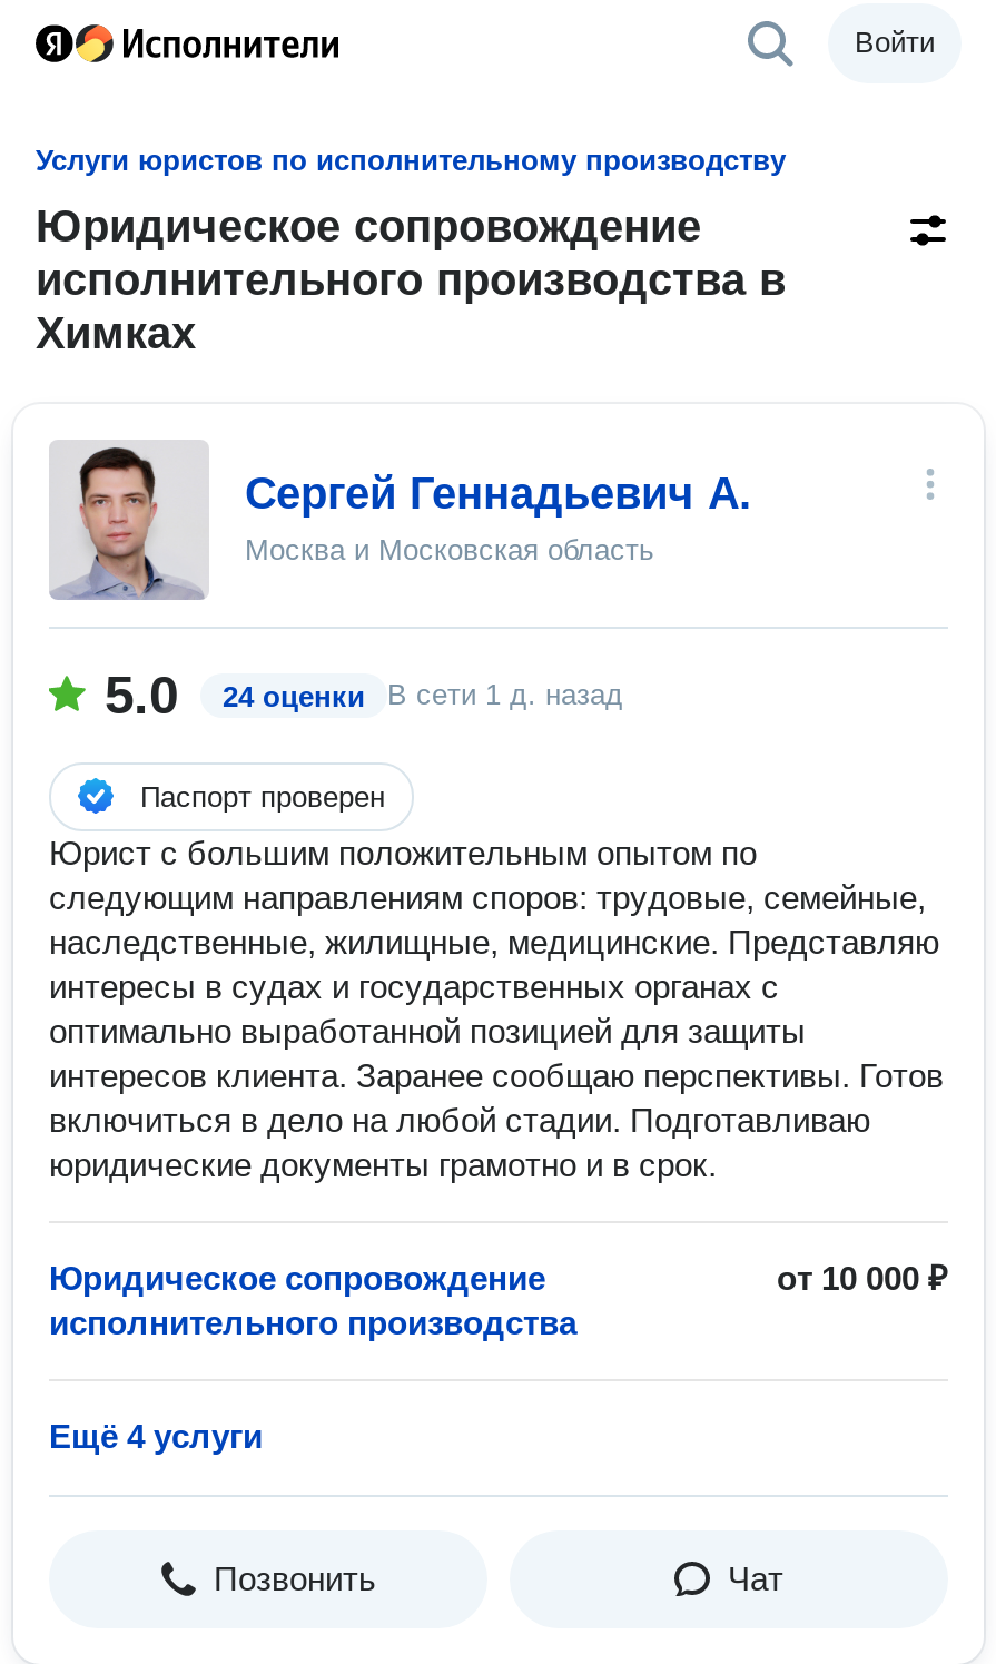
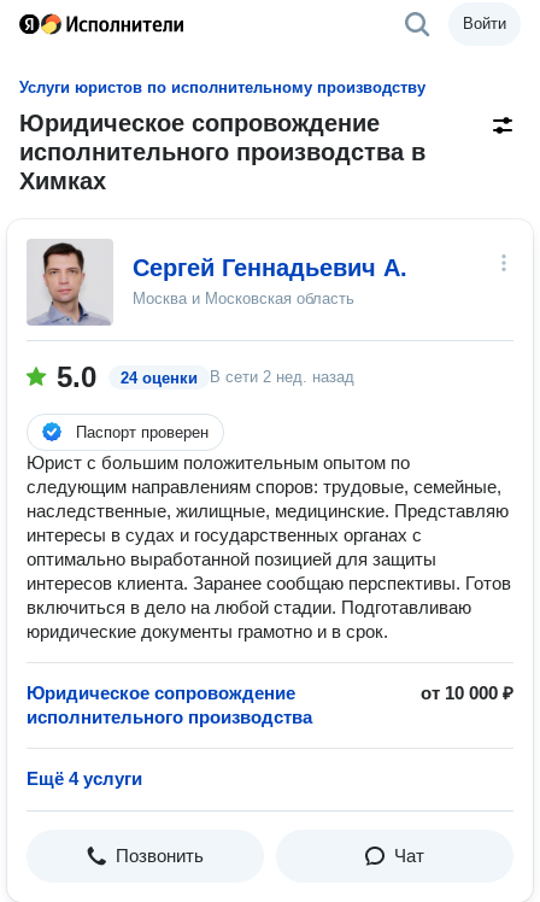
- В сети 1 д. назад
+ В сети 2 нед. назад
